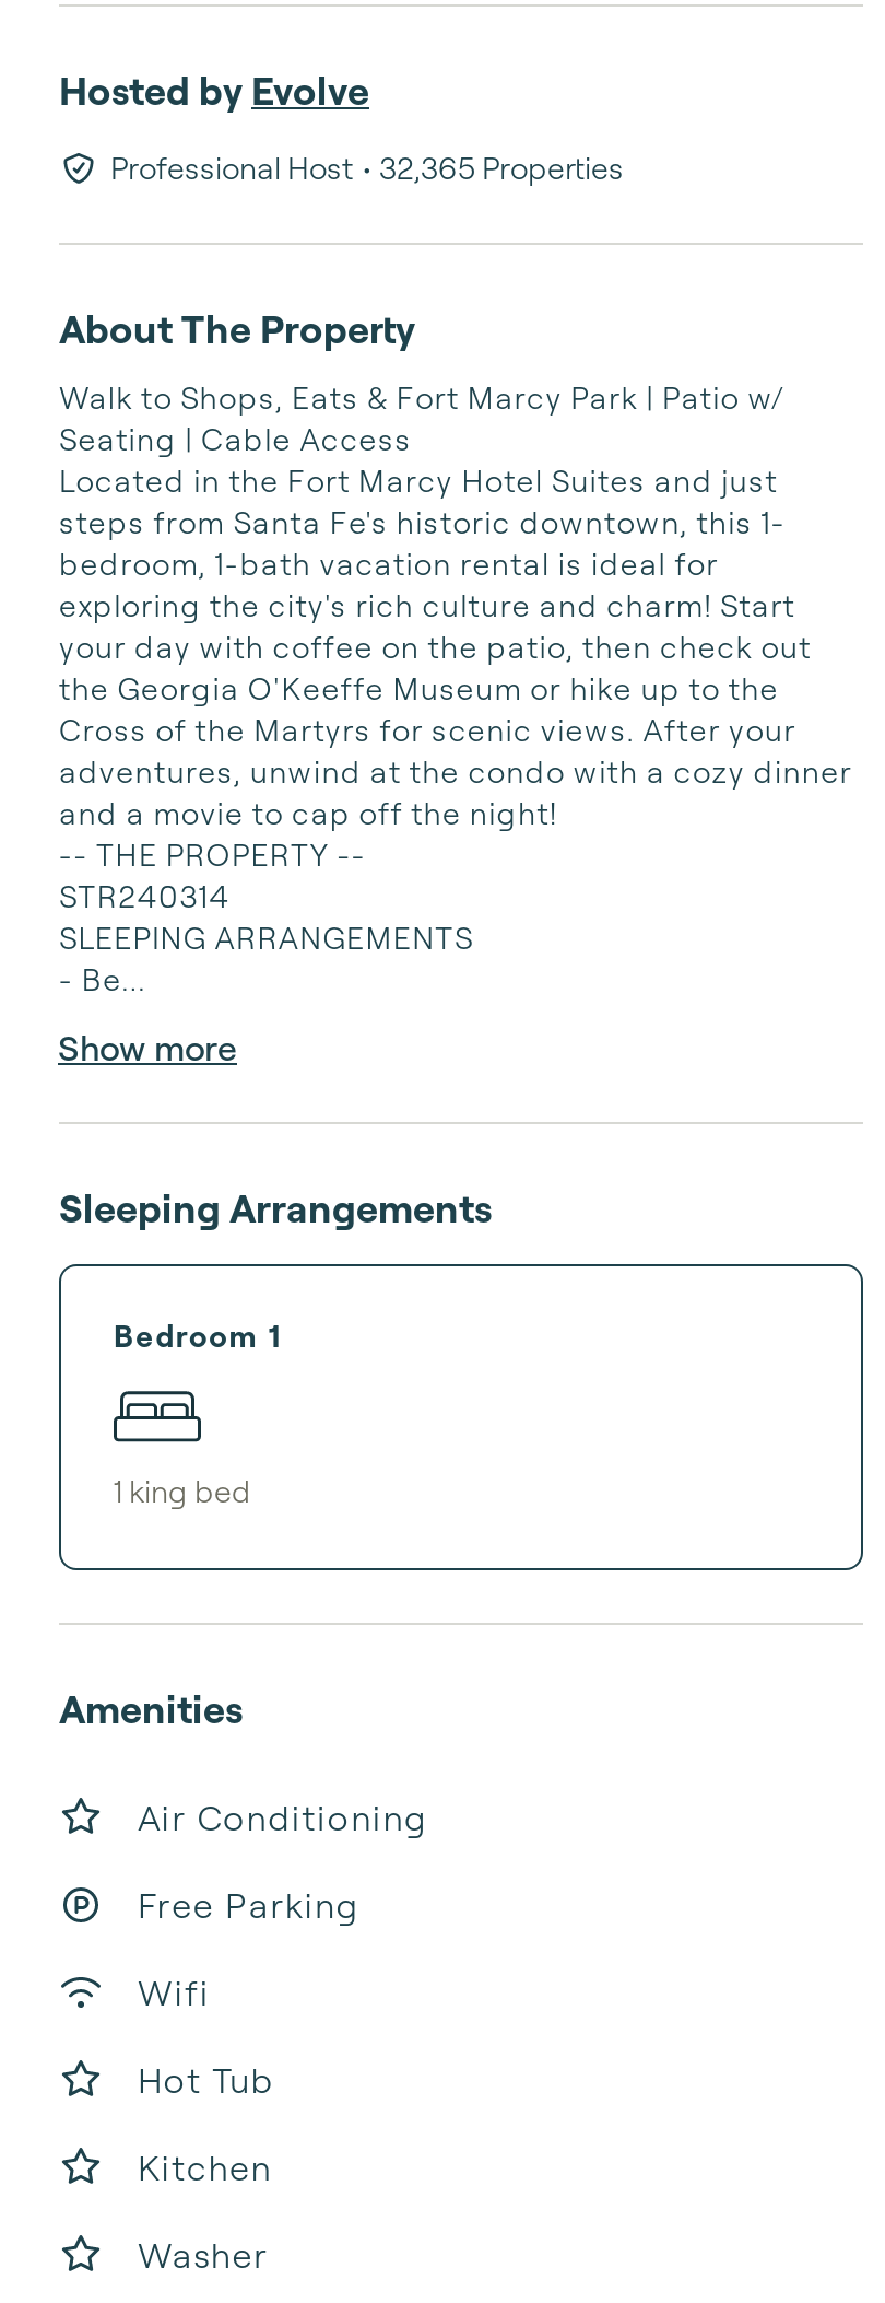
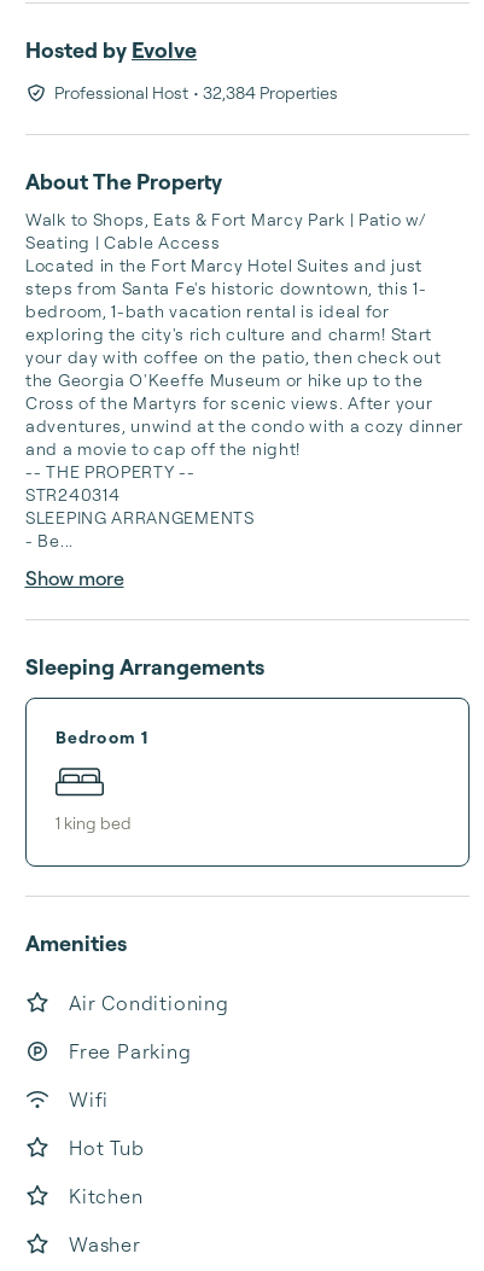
- Professional Host • 32,365 Properties
+ Professional Host • 32,384 Properties
